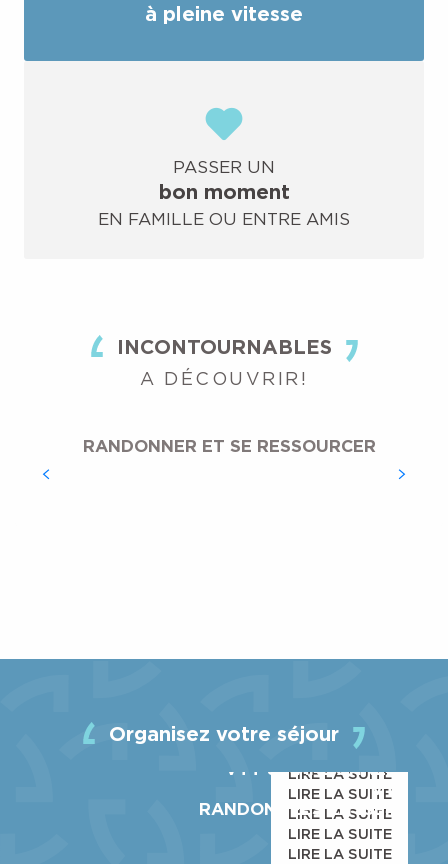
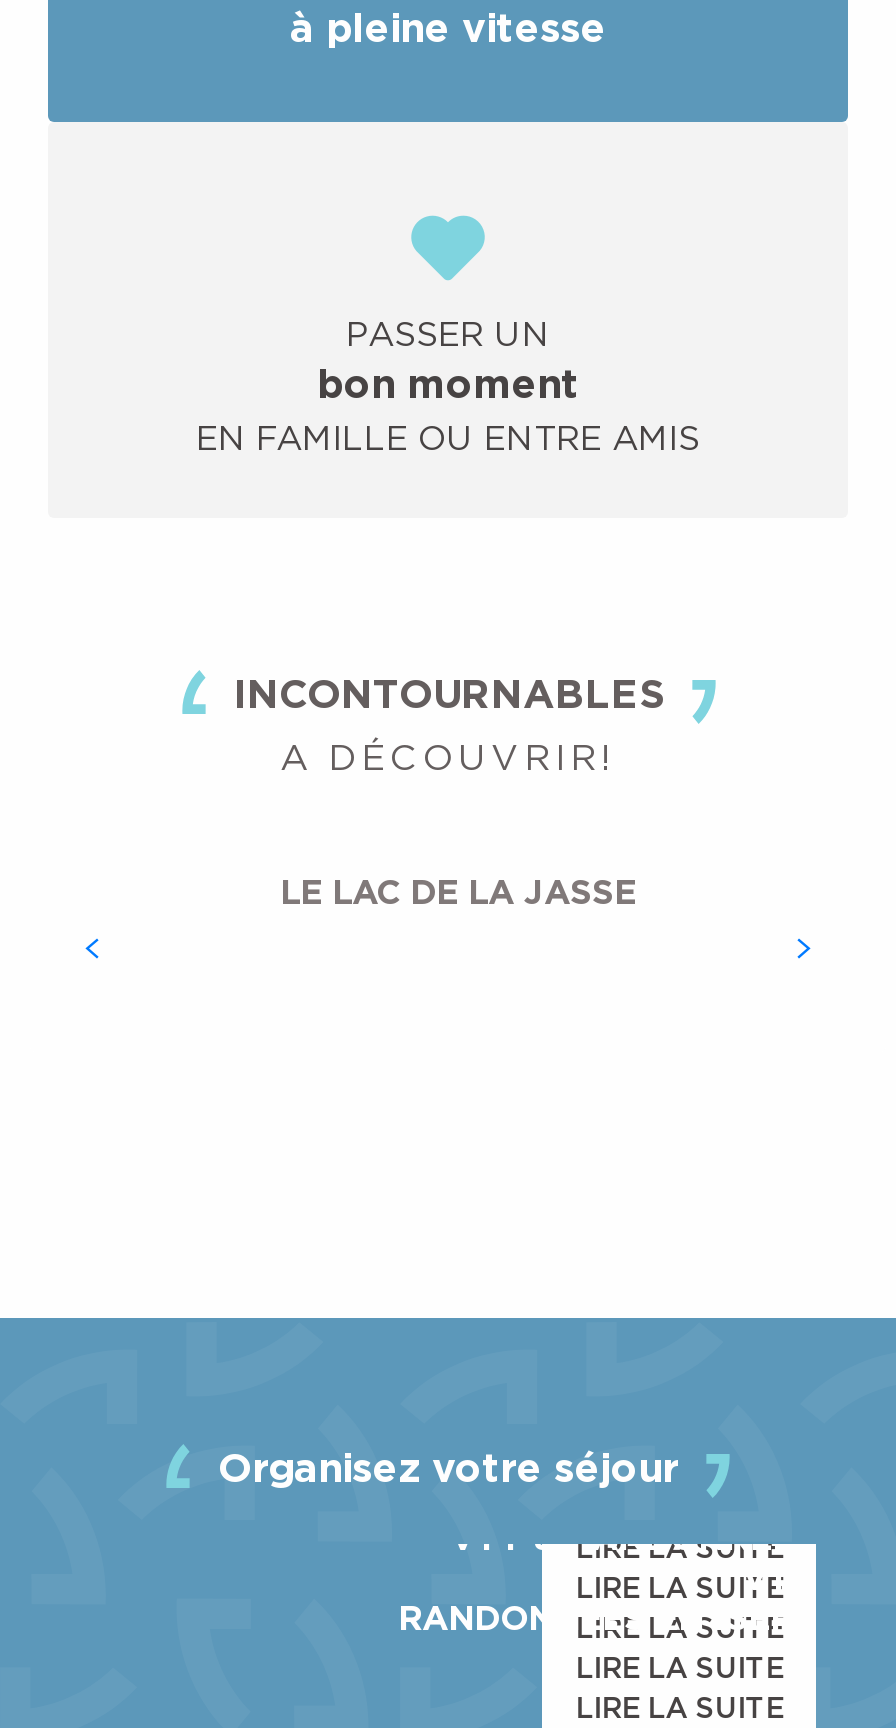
- RANDONNER ET SE RESSOURCER
+ LE LAC DE LA JASSE
